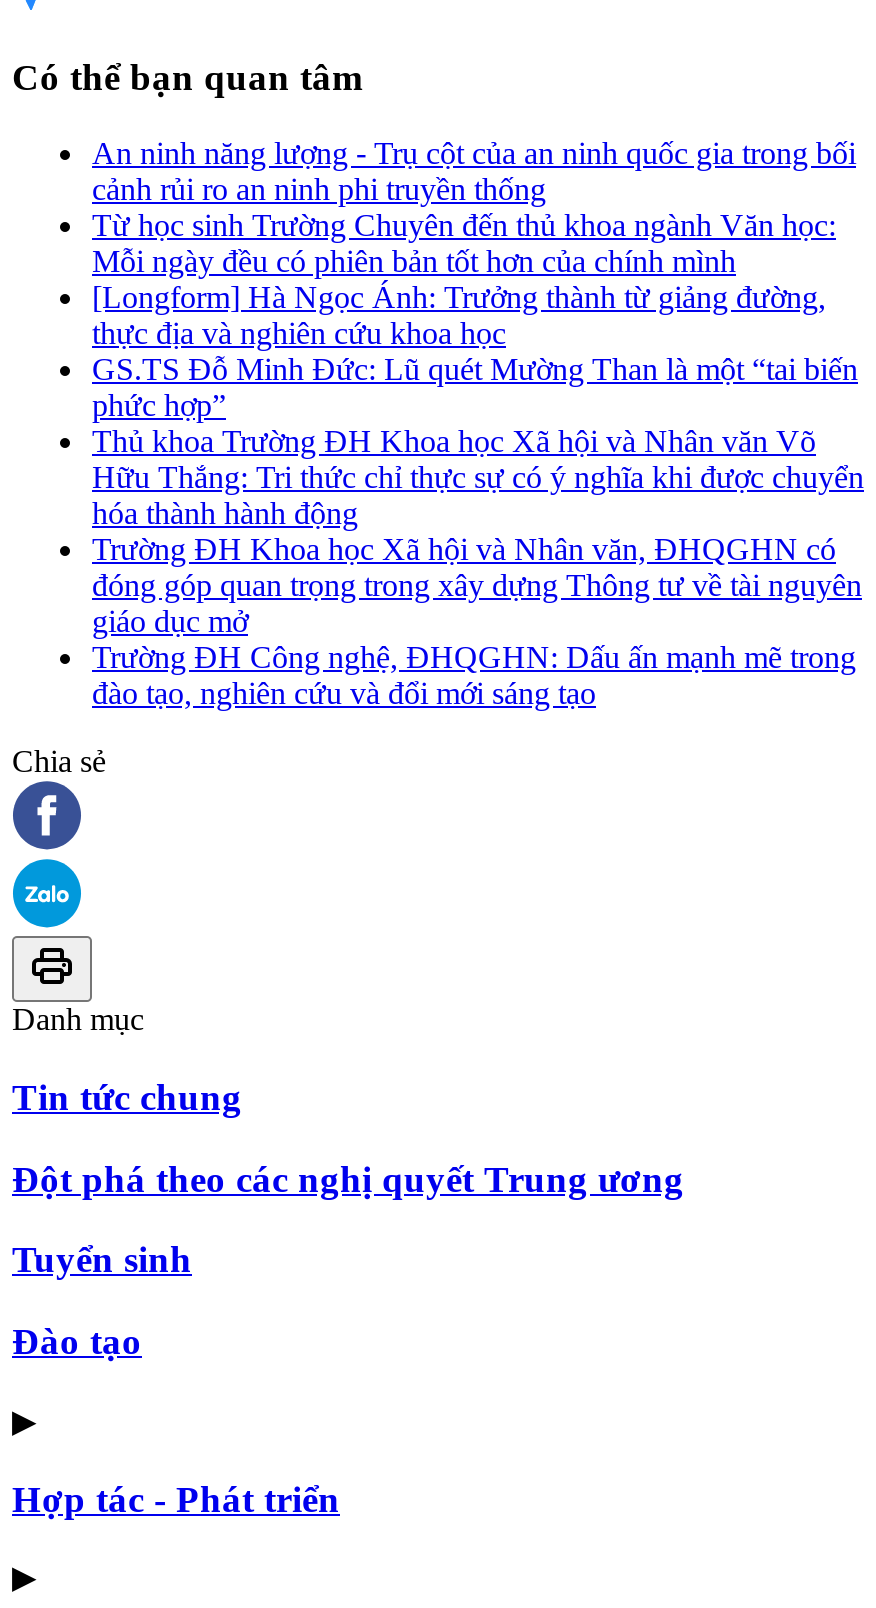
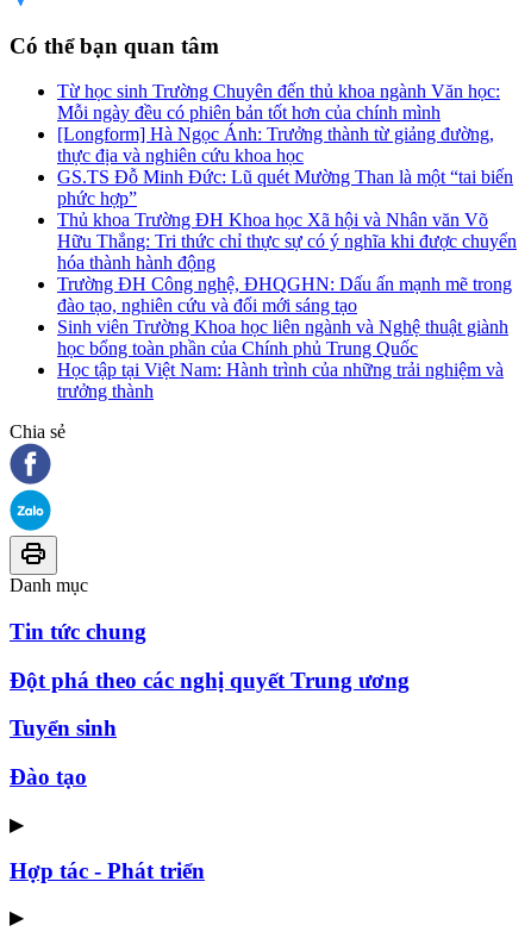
- An ninh năng lượng - Trụ cột của an ninh quốc gia trong bối
- cảnh rủi ro an ninh phi truyền thống

moved up: Từ học sinh Trường Chuyên đến thủ khoa ngành Văn học: | Mỗi ngày đều có phiên bản tốt hơn của chính mình | [Longform] Hà Ngọc Ánh: Trưởng thành từ giảng đường, | ... | Hữu Thắng: Tri thức chỉ thực sự có ý nghĩa khi được chuyển | hóa thành hành động

- Trường ĐH Khoa học Xã hội và Nhân văn, ĐHQGHN có
- đóng góp quan trọng trong xây dựng Thông tư về tài nguyên
- giáo dục mở

moved up: Trường ĐH Công nghệ, ĐHQGHN: Dấu ấn mạnh mẽ trong | đào tạo, nghiên cứu và đổi mới sáng tạo

+ Sinh viên Trường Khoa học liên ngành và Nghệ thuật giành
+ học bổng toàn phần của Chính phủ Trung Quốc
+ Học tập tại Việt Nam: Hành trình của những trải nghiệm và
+ trưởng thành
